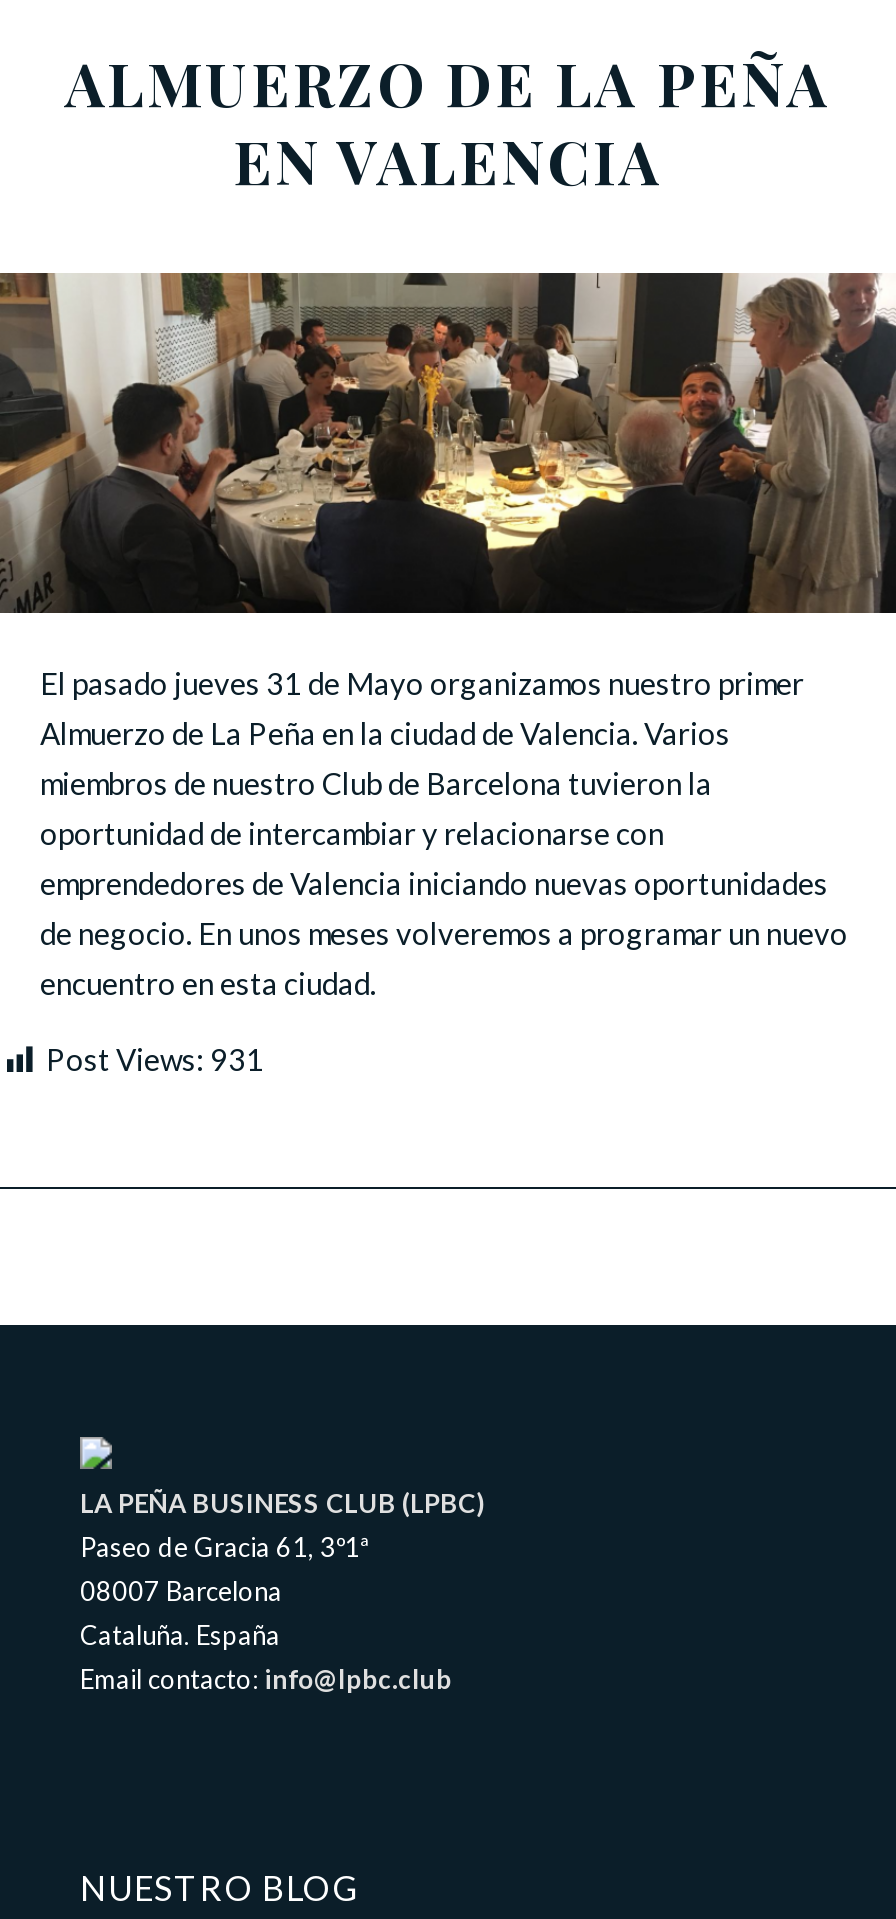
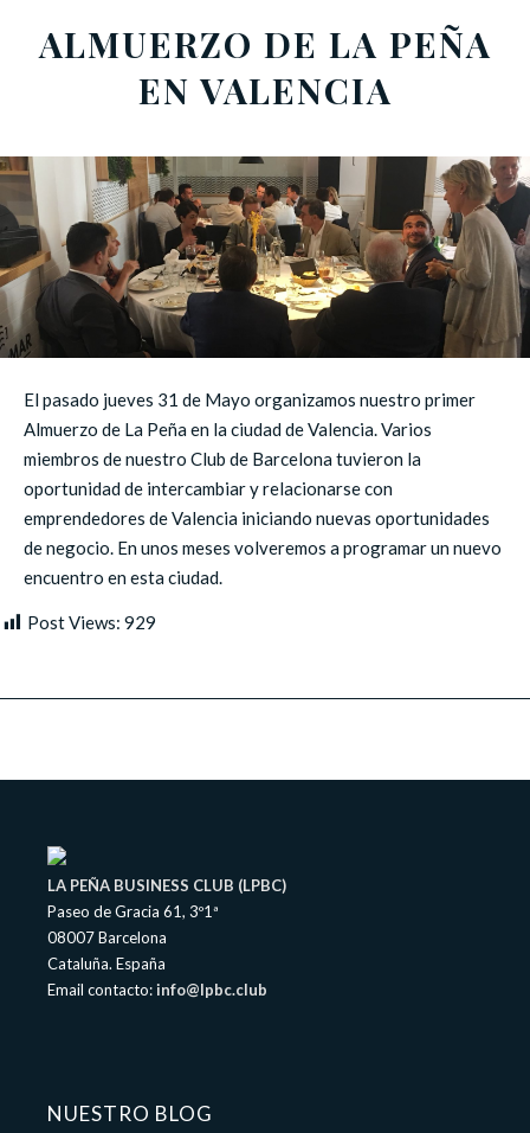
- Post Views: 931
+ Post Views: 929
